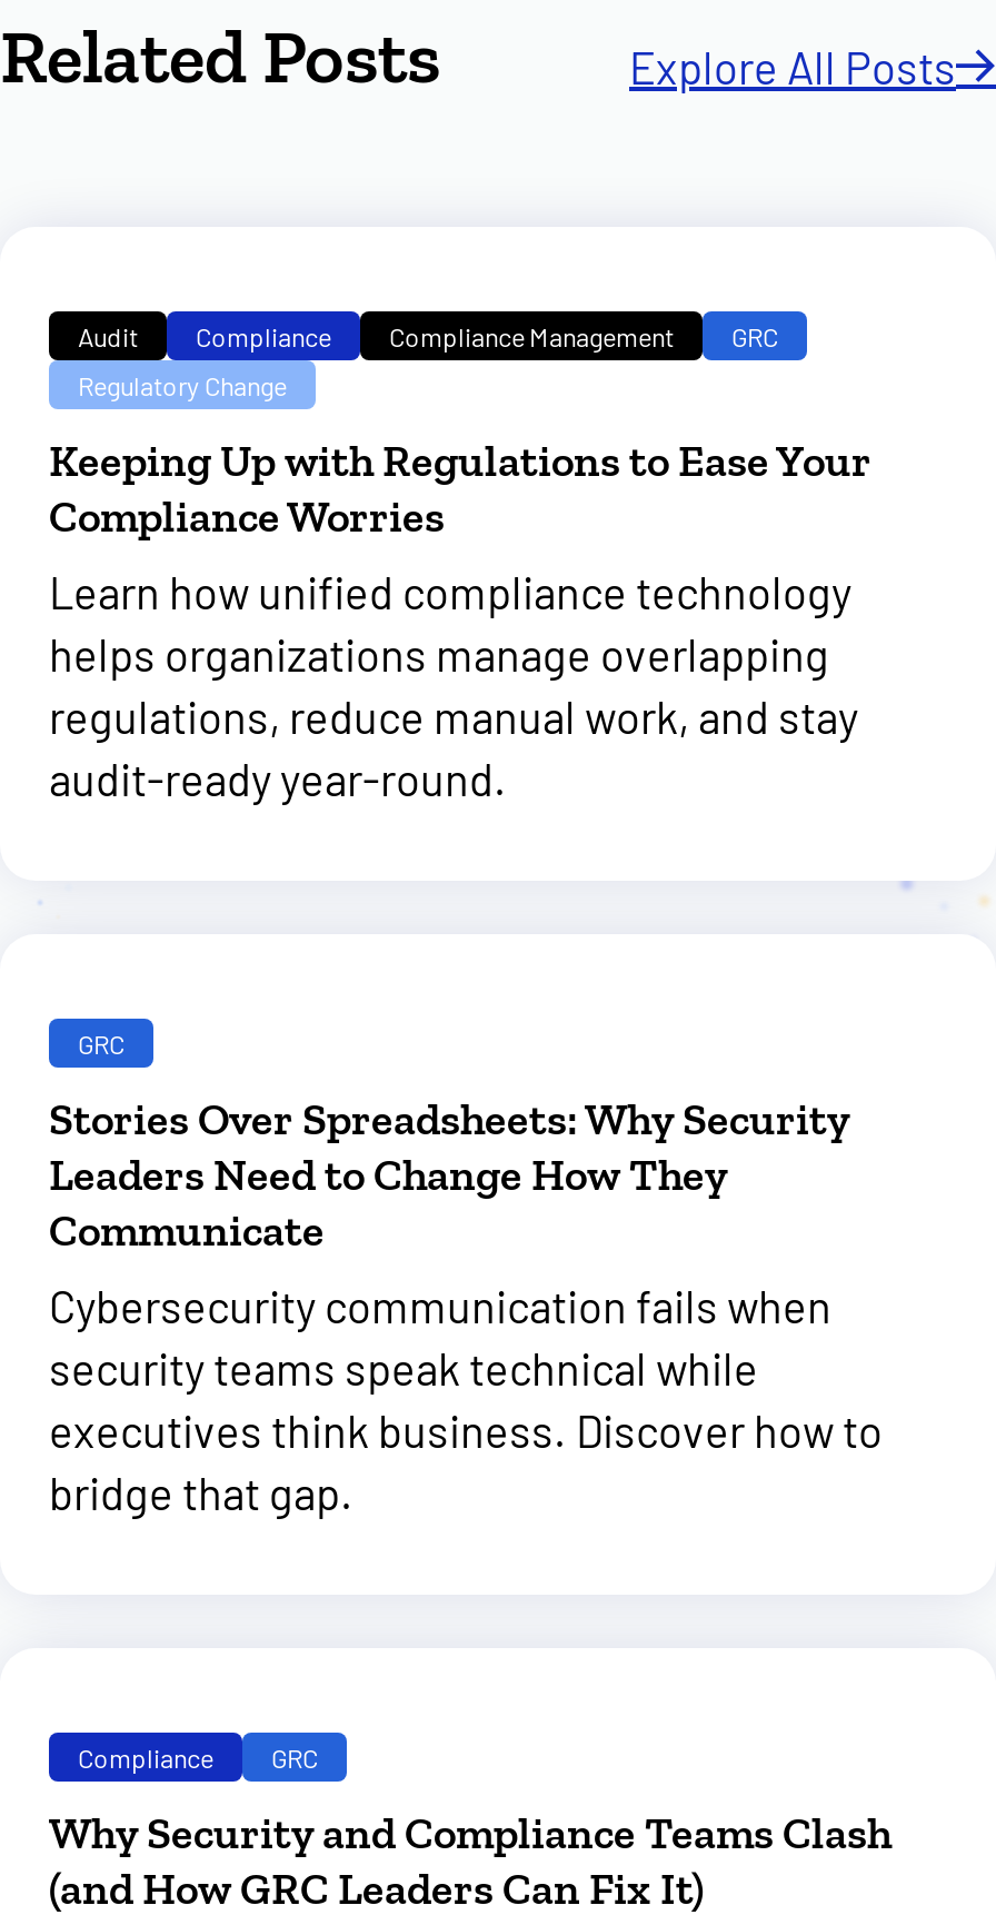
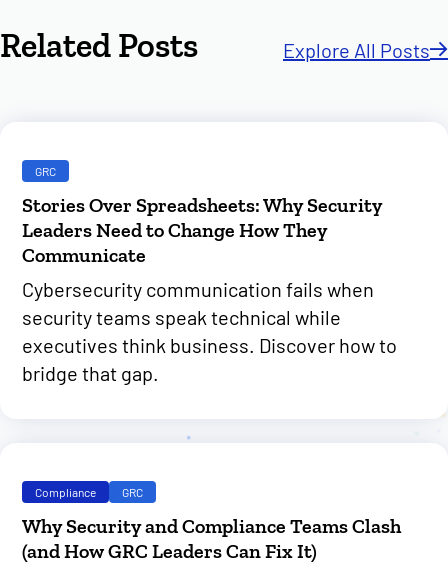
- Audit
- Compliance
- Compliance Management
- GRC
- Regulatory Change
- Keeping Up with Regulations to Ease Your
- Compliance Worries
- Learn how unified compliance technology
- helps organizations manage overlapping
- regulations, reduce manual work, and stay
- audit-ready year-round.
